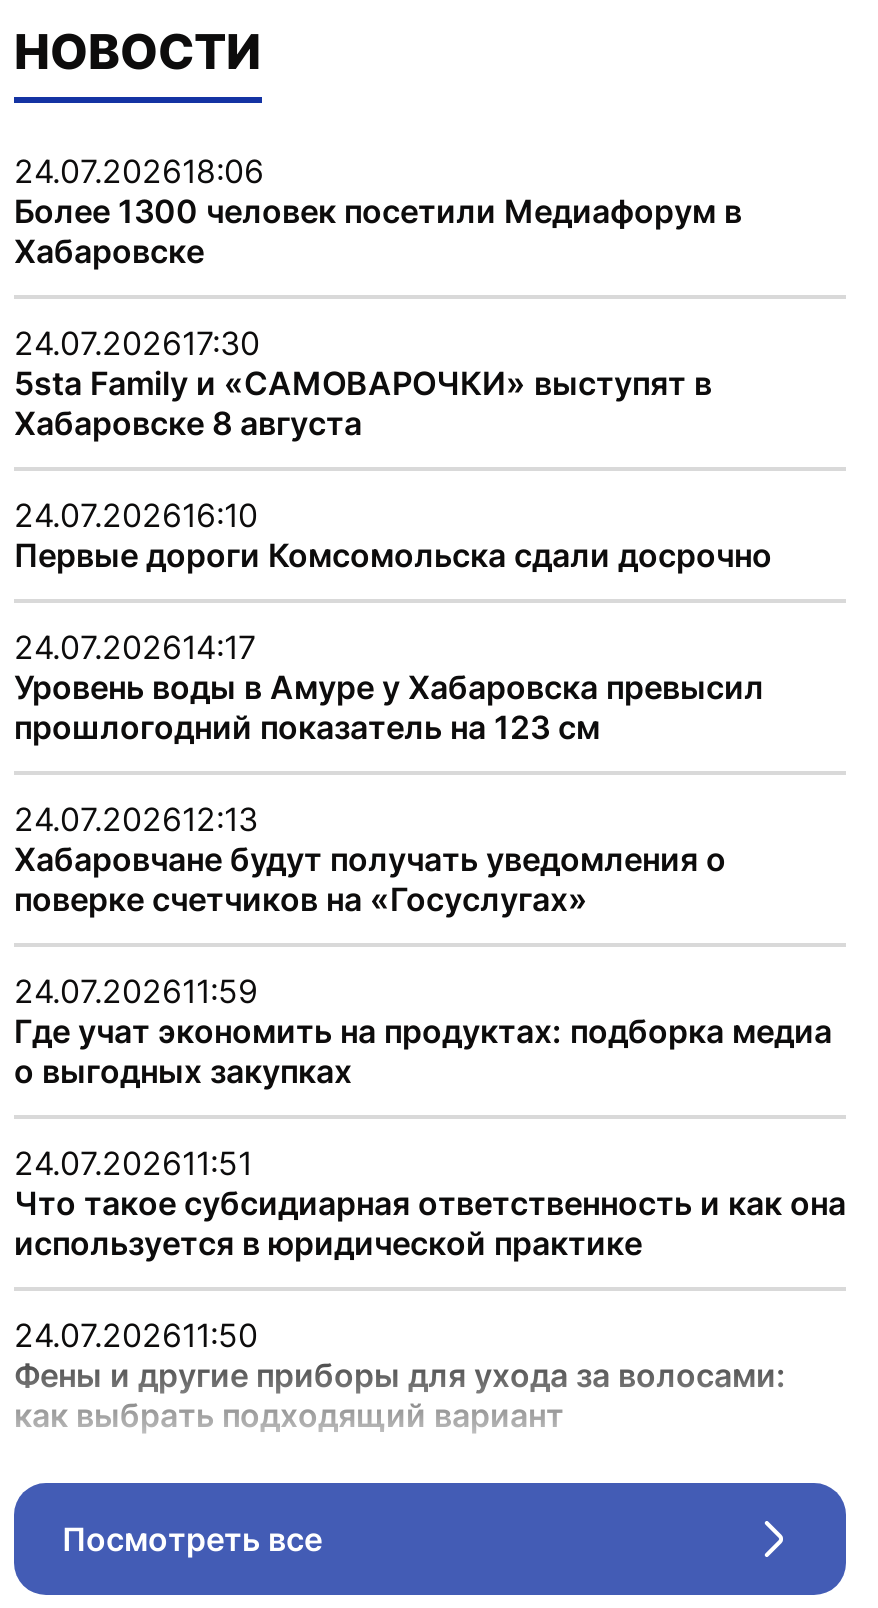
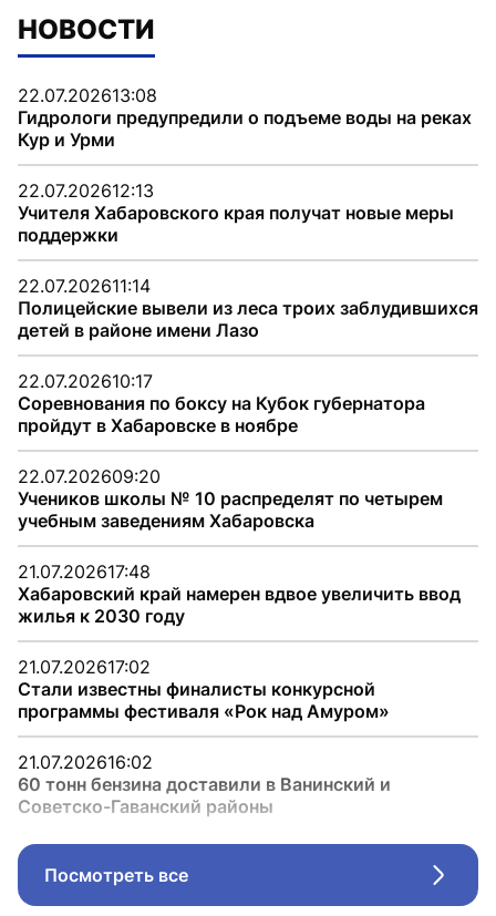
- 24.07.202618:06
- Более 1300 человек посетили Медиафорум в
- Хабаровске
+ 22.07.202613:08
+ Гидрологи предупредили о подъеме воды на реках
+ Кур и Урми

- 24.07.202617:30
- 5sta Family и «САМОВАРОЧКИ» выступят в
- Хабаровске 8 августа
+ 22.07.202612:13
+ Учителя Хабаровского края получат новые меры
+ поддержки

- 24.07.202616:10
- Первые дороги Комсомольска сдали досрочно
+ 22.07.202611:14
+ Полицейские вывели из леса троих заблудившихся
+ детей в районе имени Лазо

- 24.07.202614:17
- Уровень воды в Амуре у Хабаровска превысил
- прошлогодний показатель на 123 см
+ 22.07.202610:17
+ Соревнования по боксу на Кубок губернатора
+ пройдут в Хабаровске в ноябре

- 24.07.202612:13
- Хабаровчане будут получать уведомления о
- поверке счетчиков на «Госуслугах»
+ 22.07.202609:20
+ Учеников школы № 10 распределят по четырем
+ учебным заведениям Хабаровска

- 24.07.202611:59
- Где учат экономить на продуктах: подборка медиа
- о выгодных закупках
+ 21.07.202617:48
+ Хабаровский край намерен вдвое увеличить ввод
+ жилья к 2030 году

- 24.07.202611:51
- Что такое субсидиарная ответственность и как она
- используется в юридической практике
+ 21.07.202617:02
+ Стали известны финалисты конкурсной
+ программы фестиваля «Рок над Амуром»

- 24.07.202611:50
- Фены и другие приборы для ухода за волосами:
- как выбрать подходящий вариант
+ 21.07.202616:02
+ 60 тонн бензина доставили в Ванинский и
+ Советско-Гаванский районы
